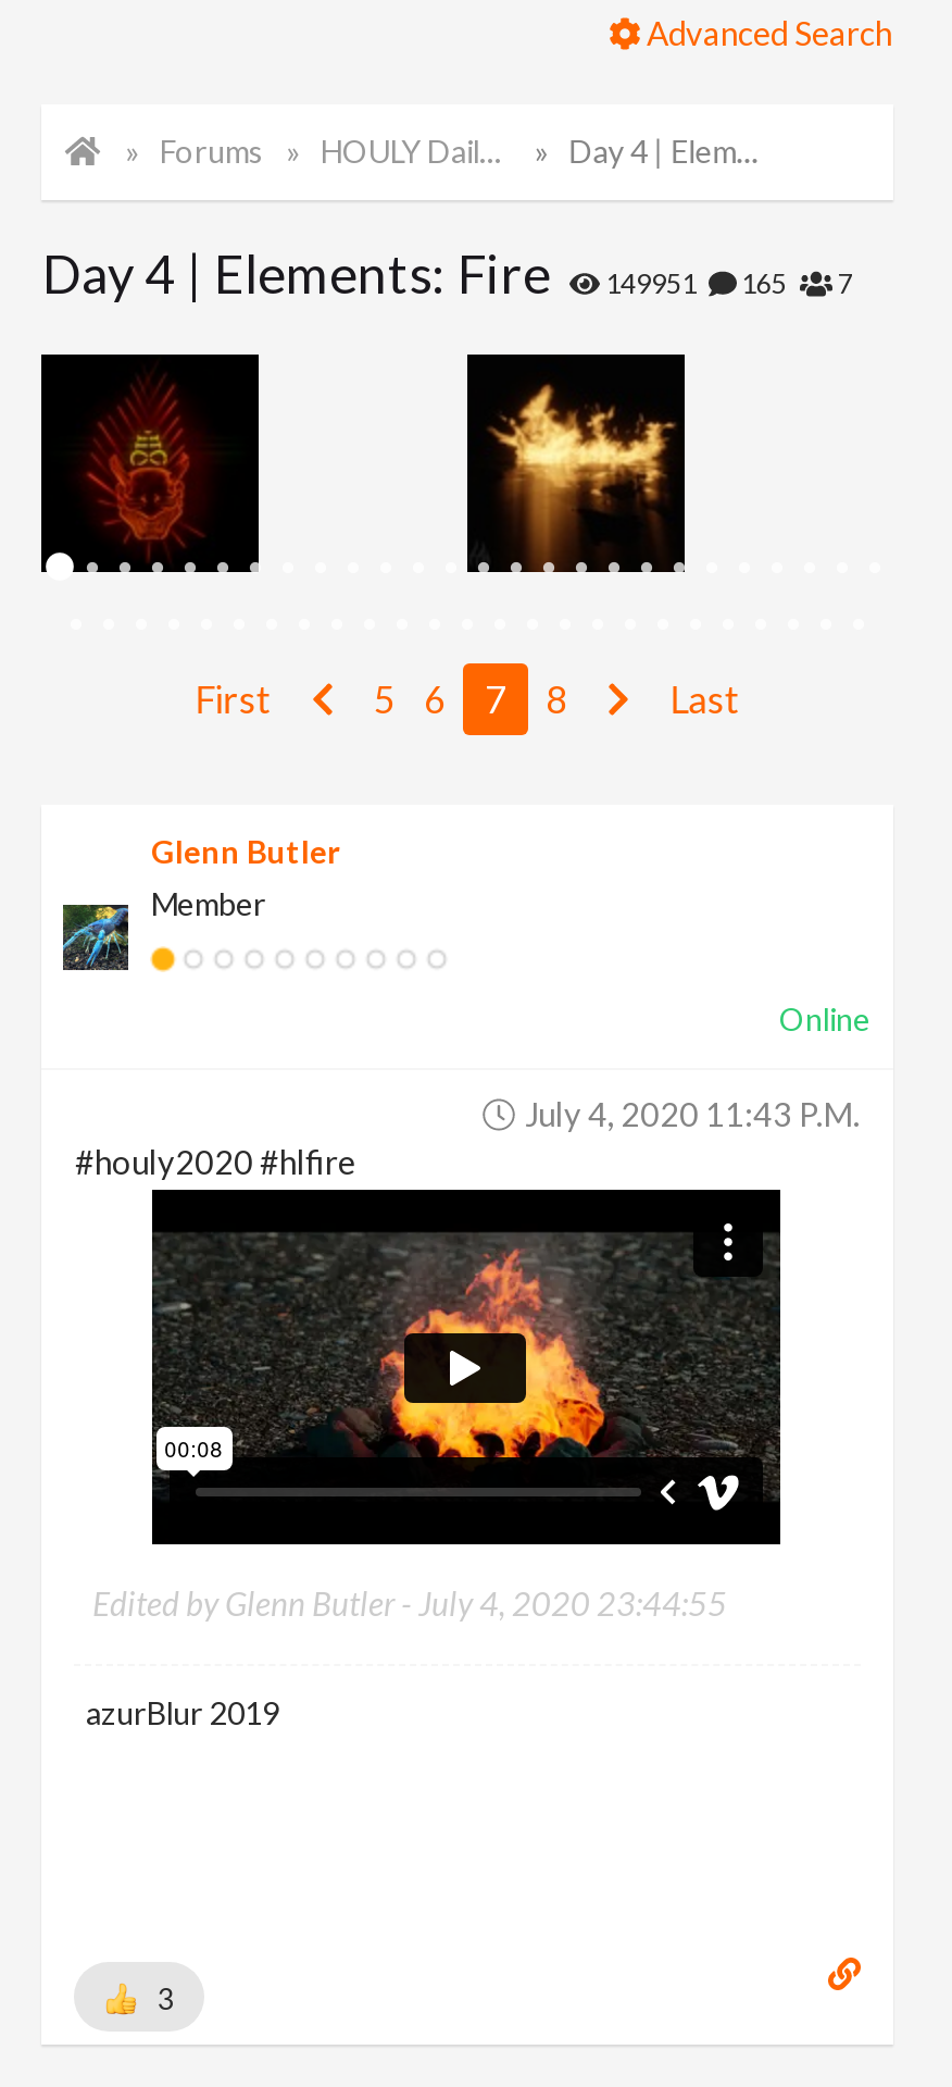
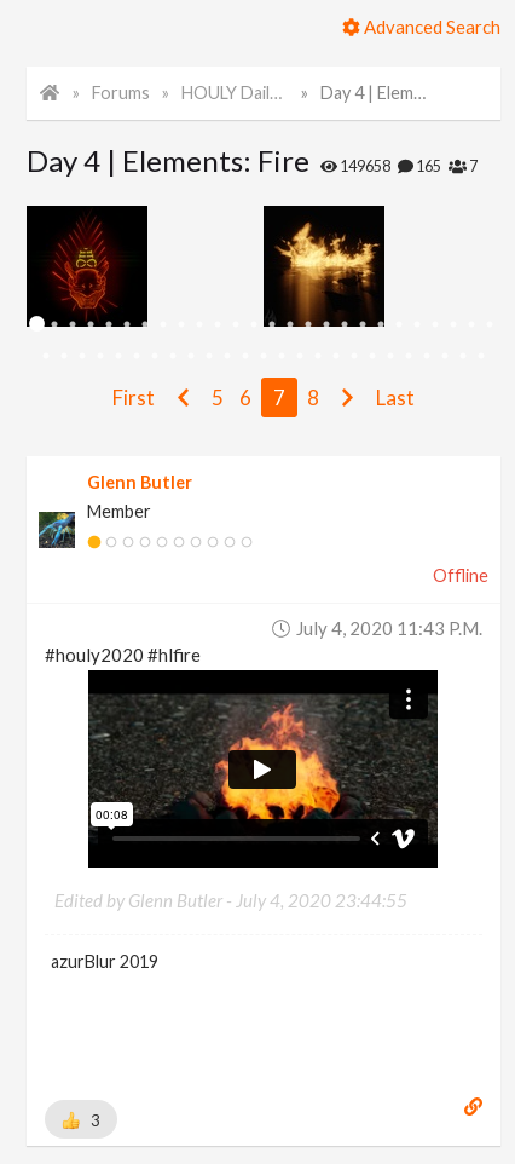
- 149951
+ 149658

- Online
+ Offline
